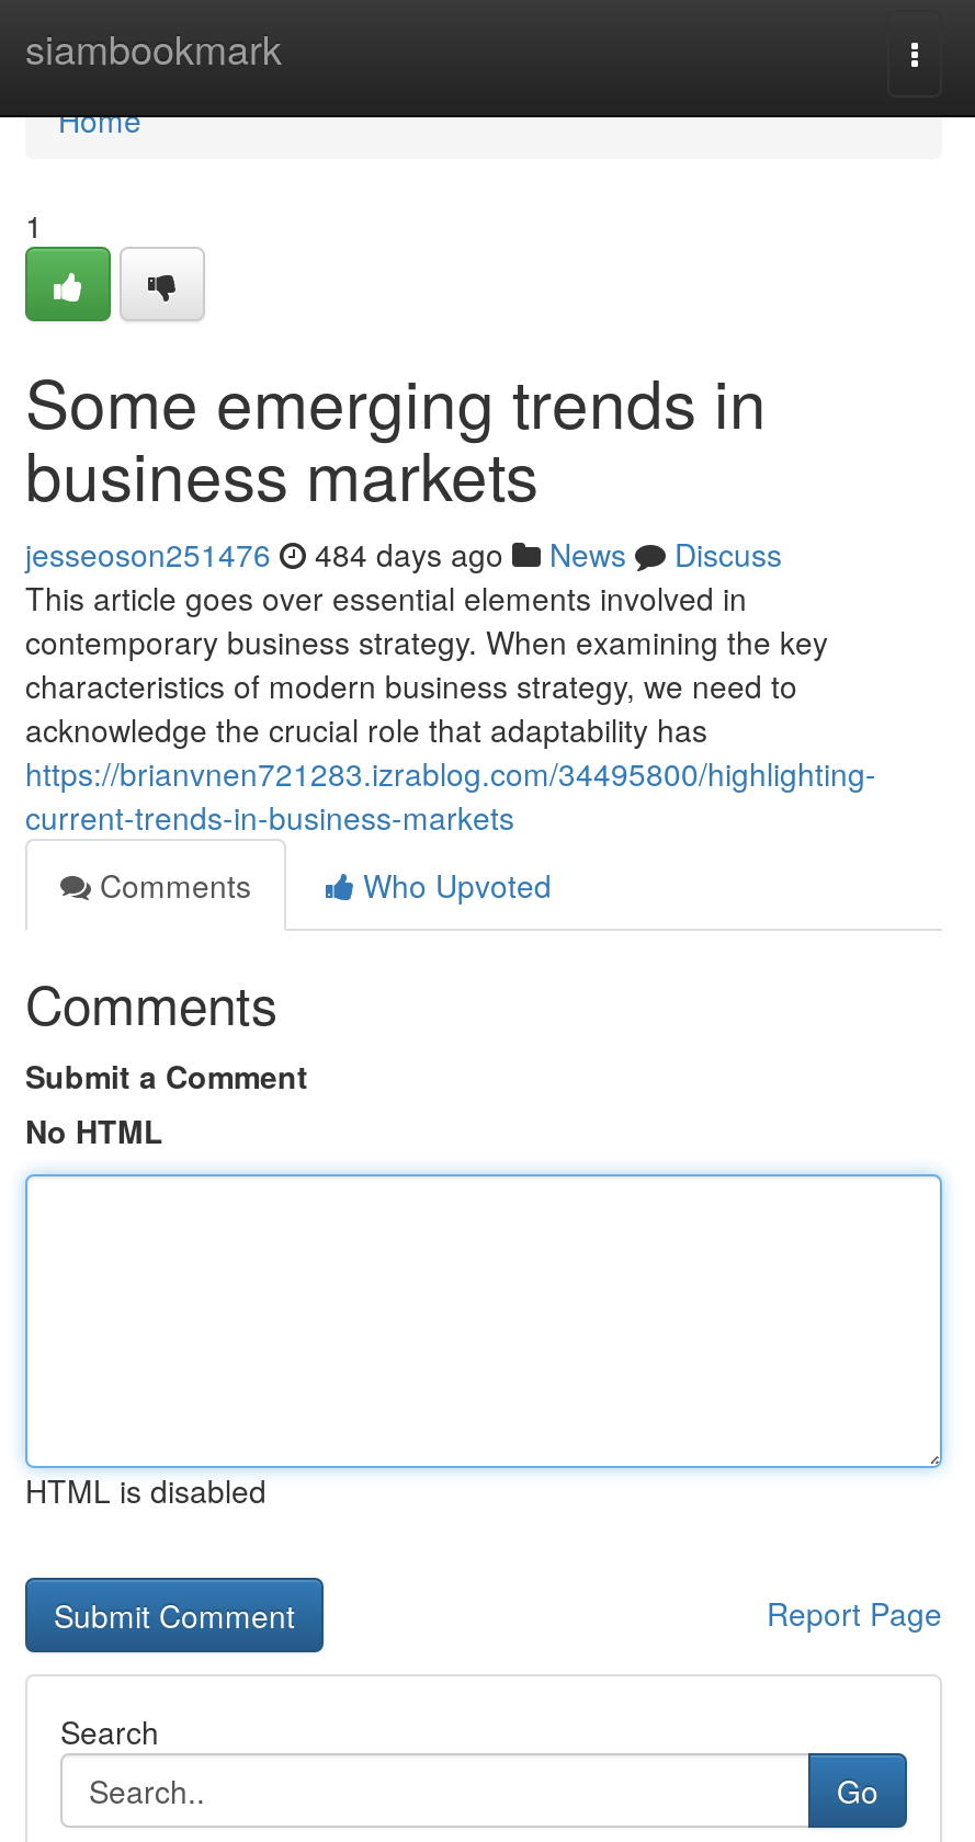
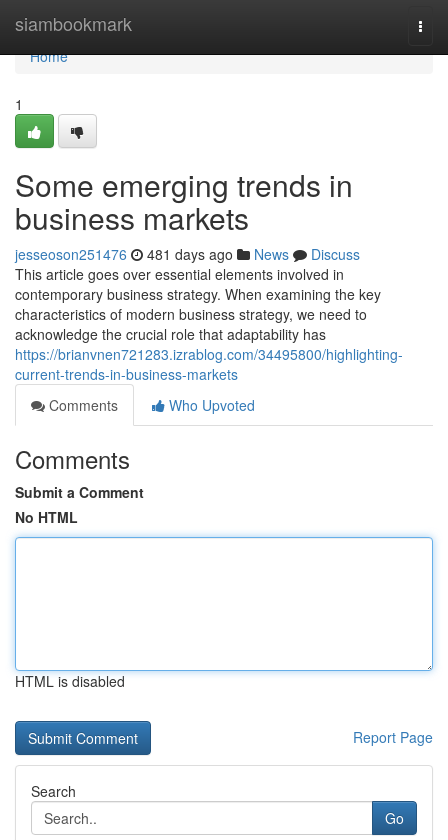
- jesseoson251476 484 days ago News Discuss
+ jesseoson251476 481 days ago News Discuss
